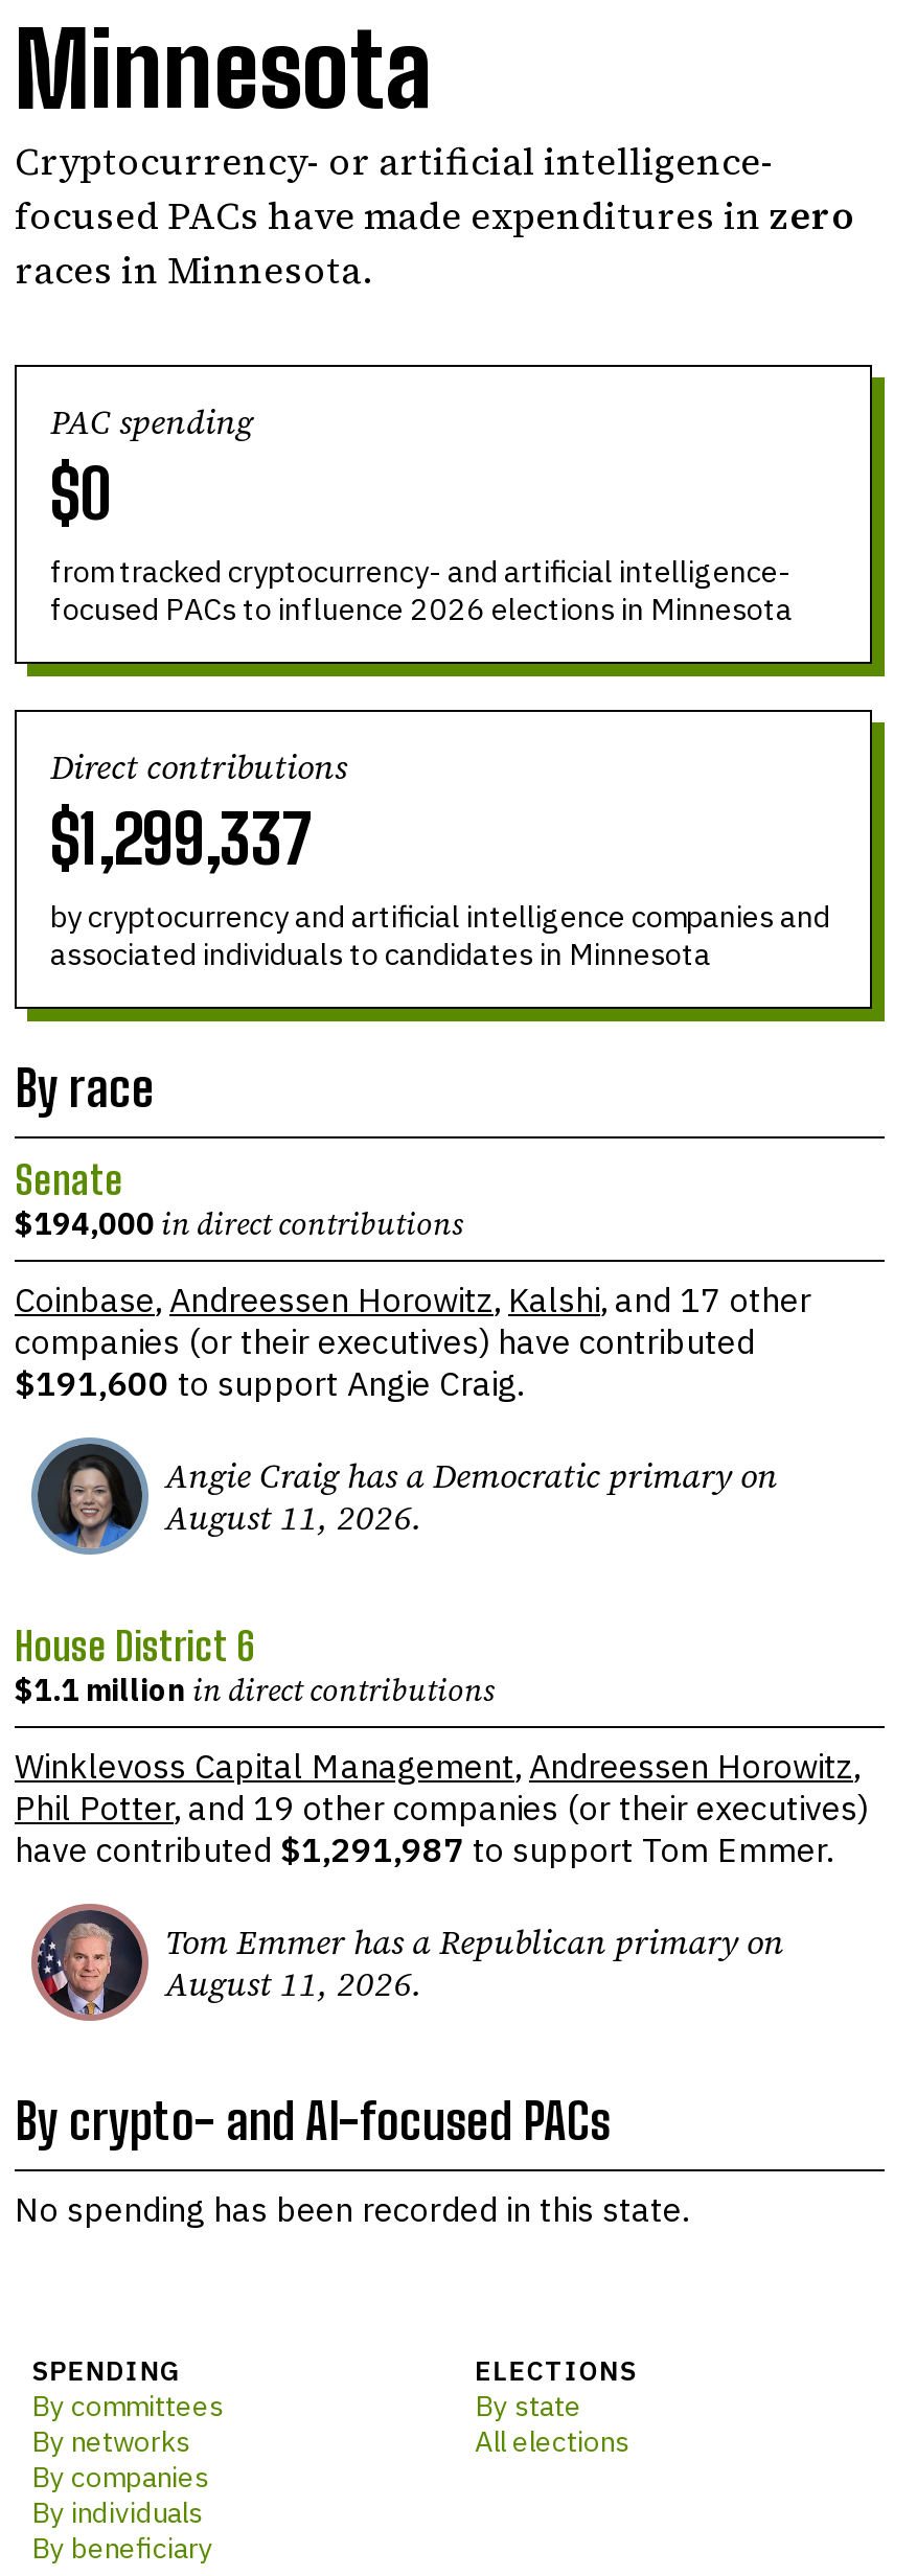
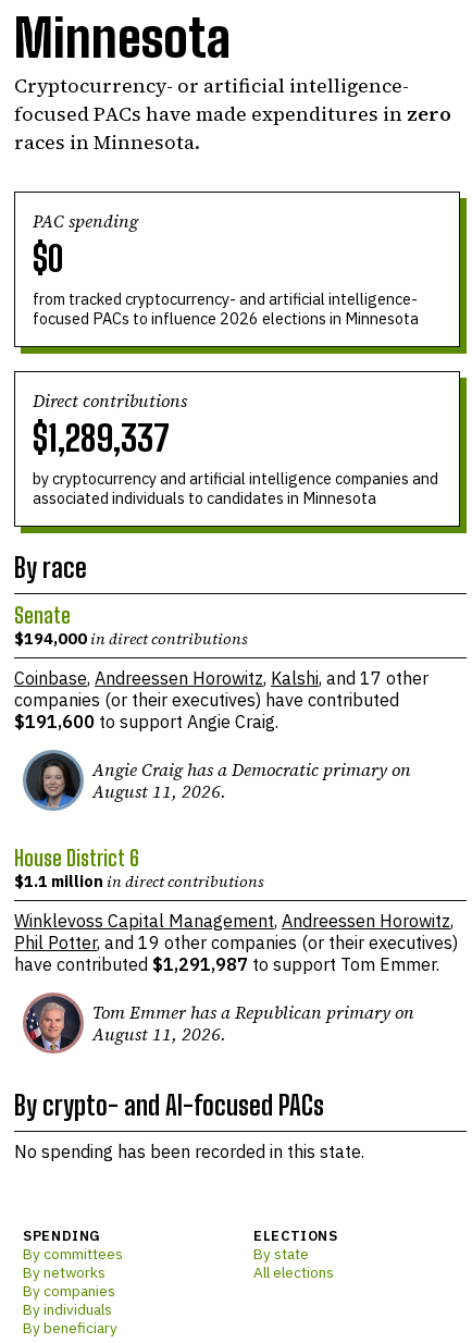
- $1,299,337
+ $1,289,337
